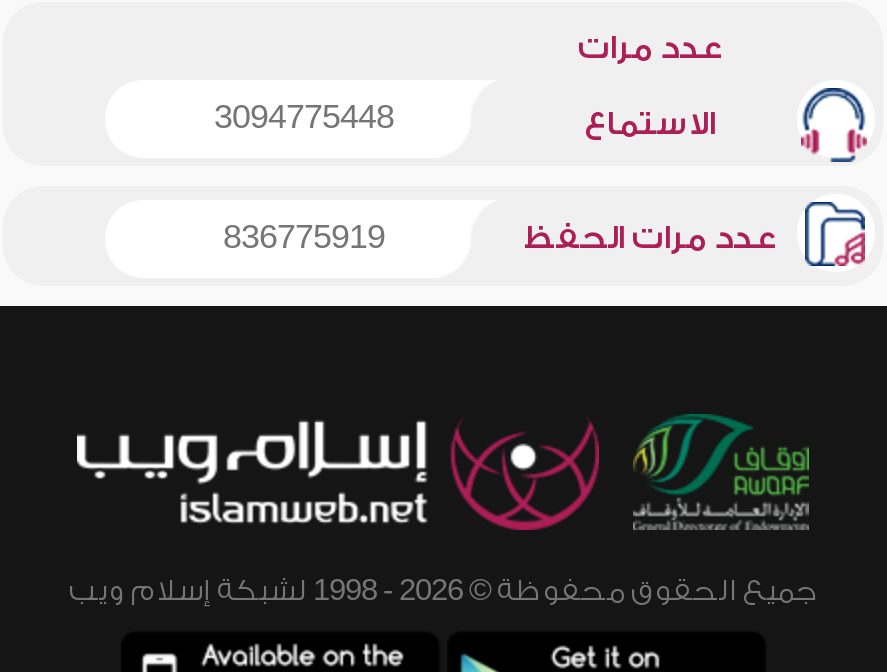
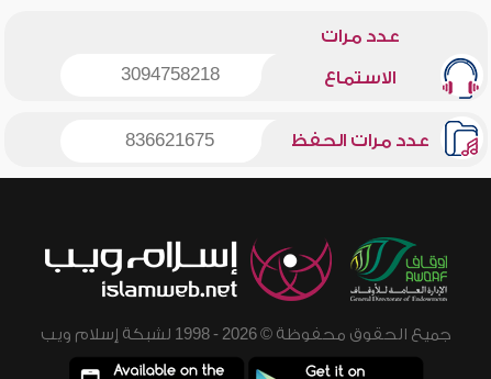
- 3094775448
+ 3094758218

- 836775919
+ 836621675
